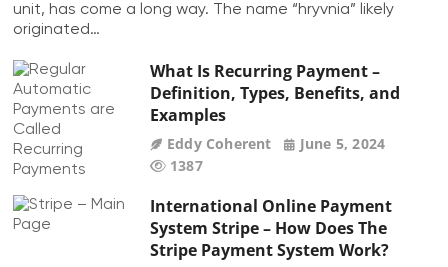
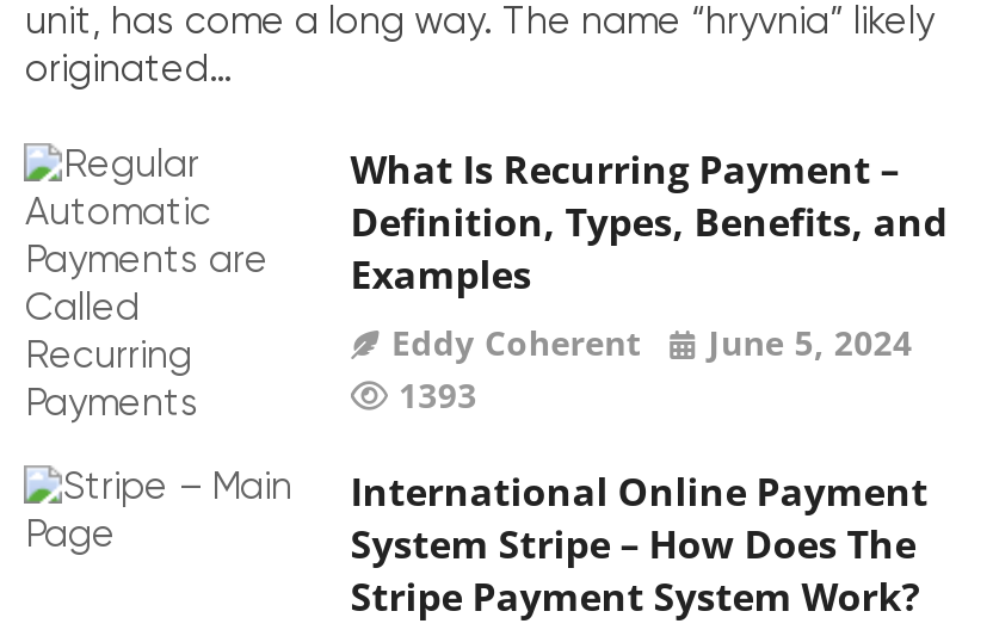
- 1387
+ 1393
